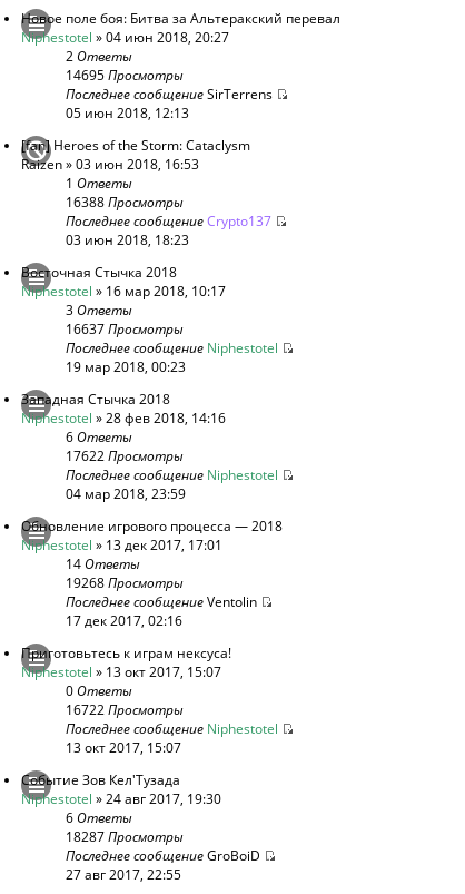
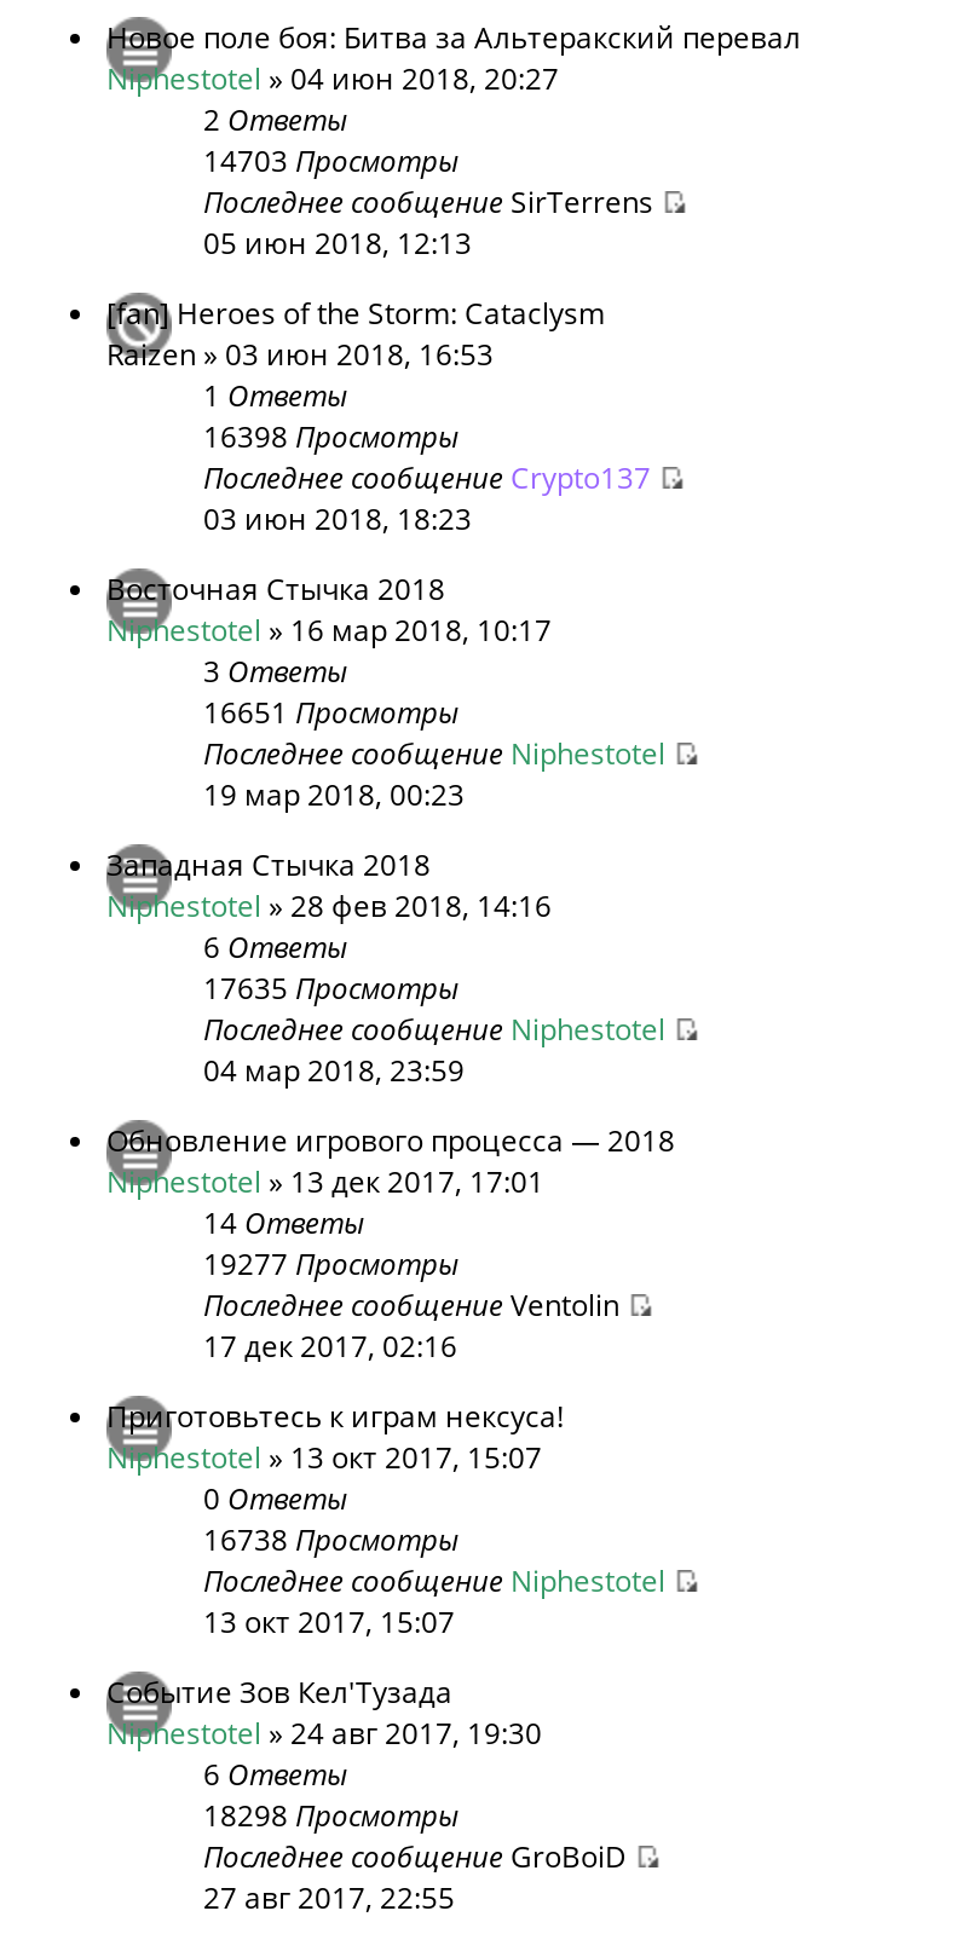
- 14695 Просмотры
+ 14703 Просмотры

- 16388 Просмотры
+ 16398 Просмотры

- 16637 Просмотры
+ 16651 Просмотры

- 17622 Просмотры
+ 17635 Просмотры

- 19268 Просмотры
+ 19277 Просмотры

- 16722 Просмотры
+ 16738 Просмотры

- 18287 Просмотры
+ 18298 Просмотры
